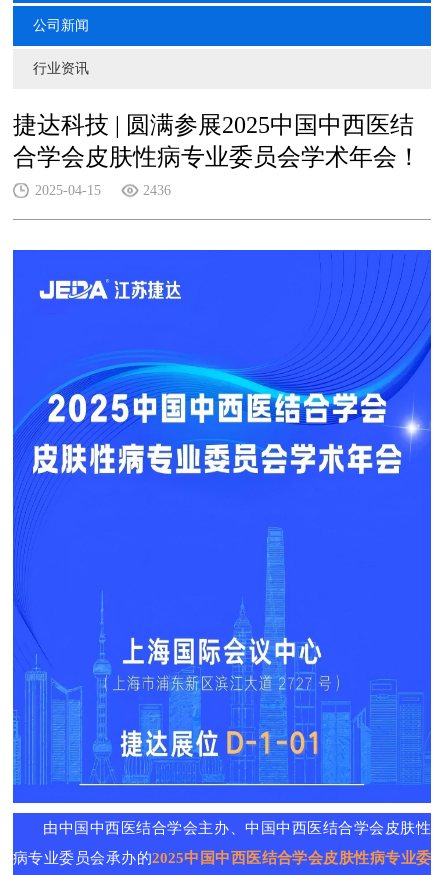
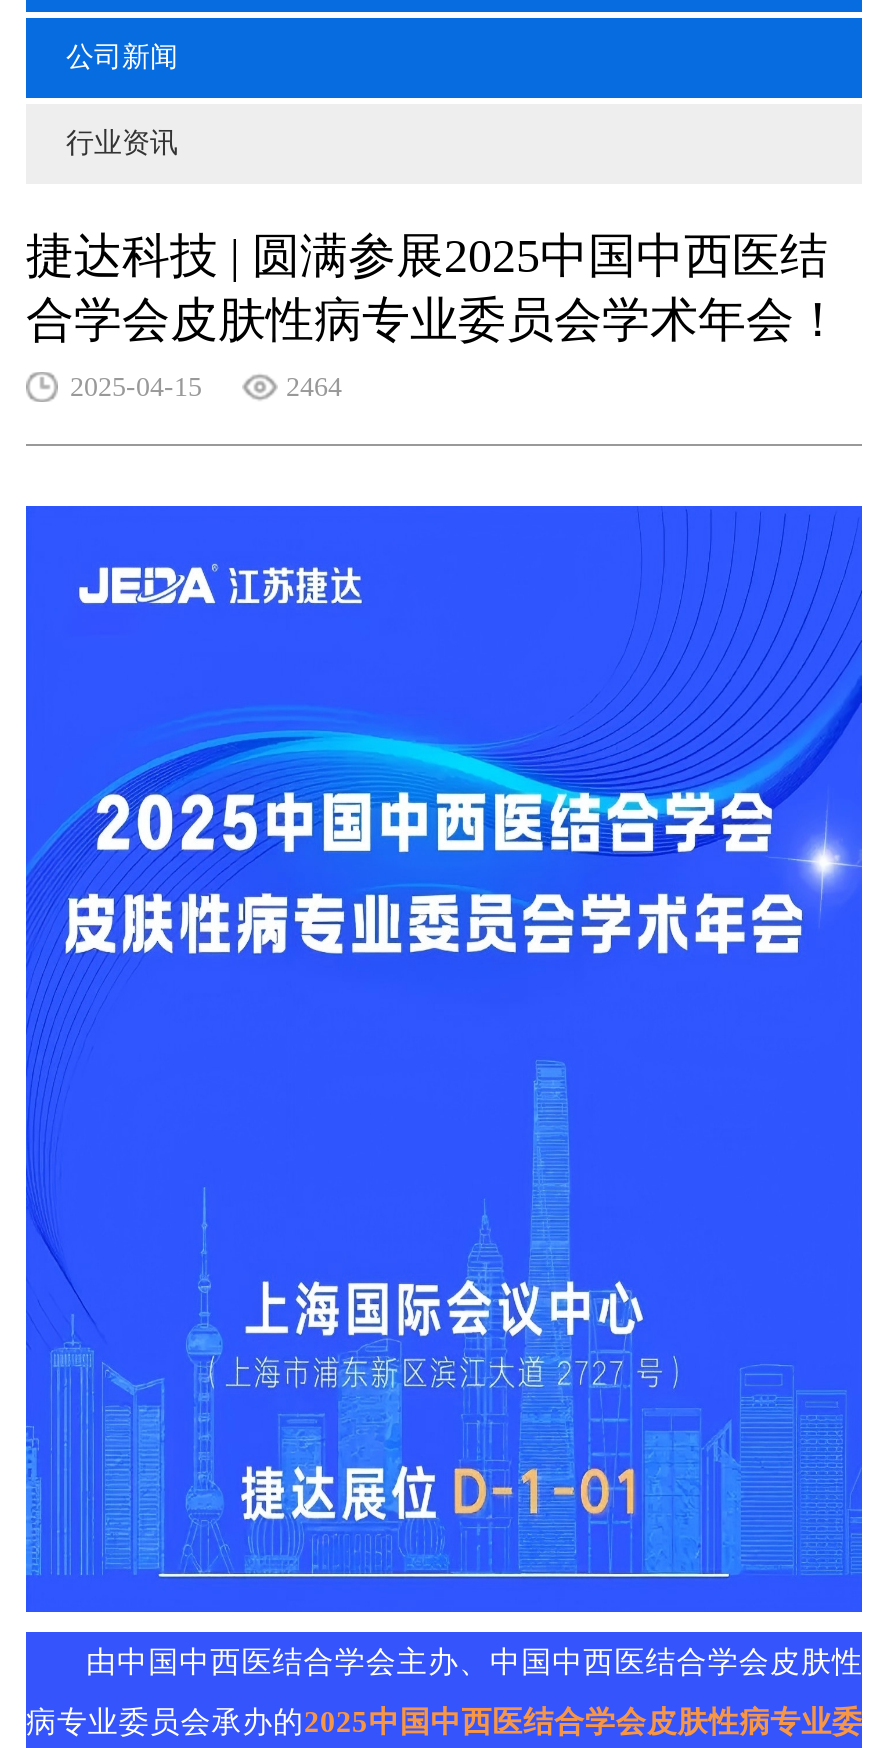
- 2436
+ 2464
